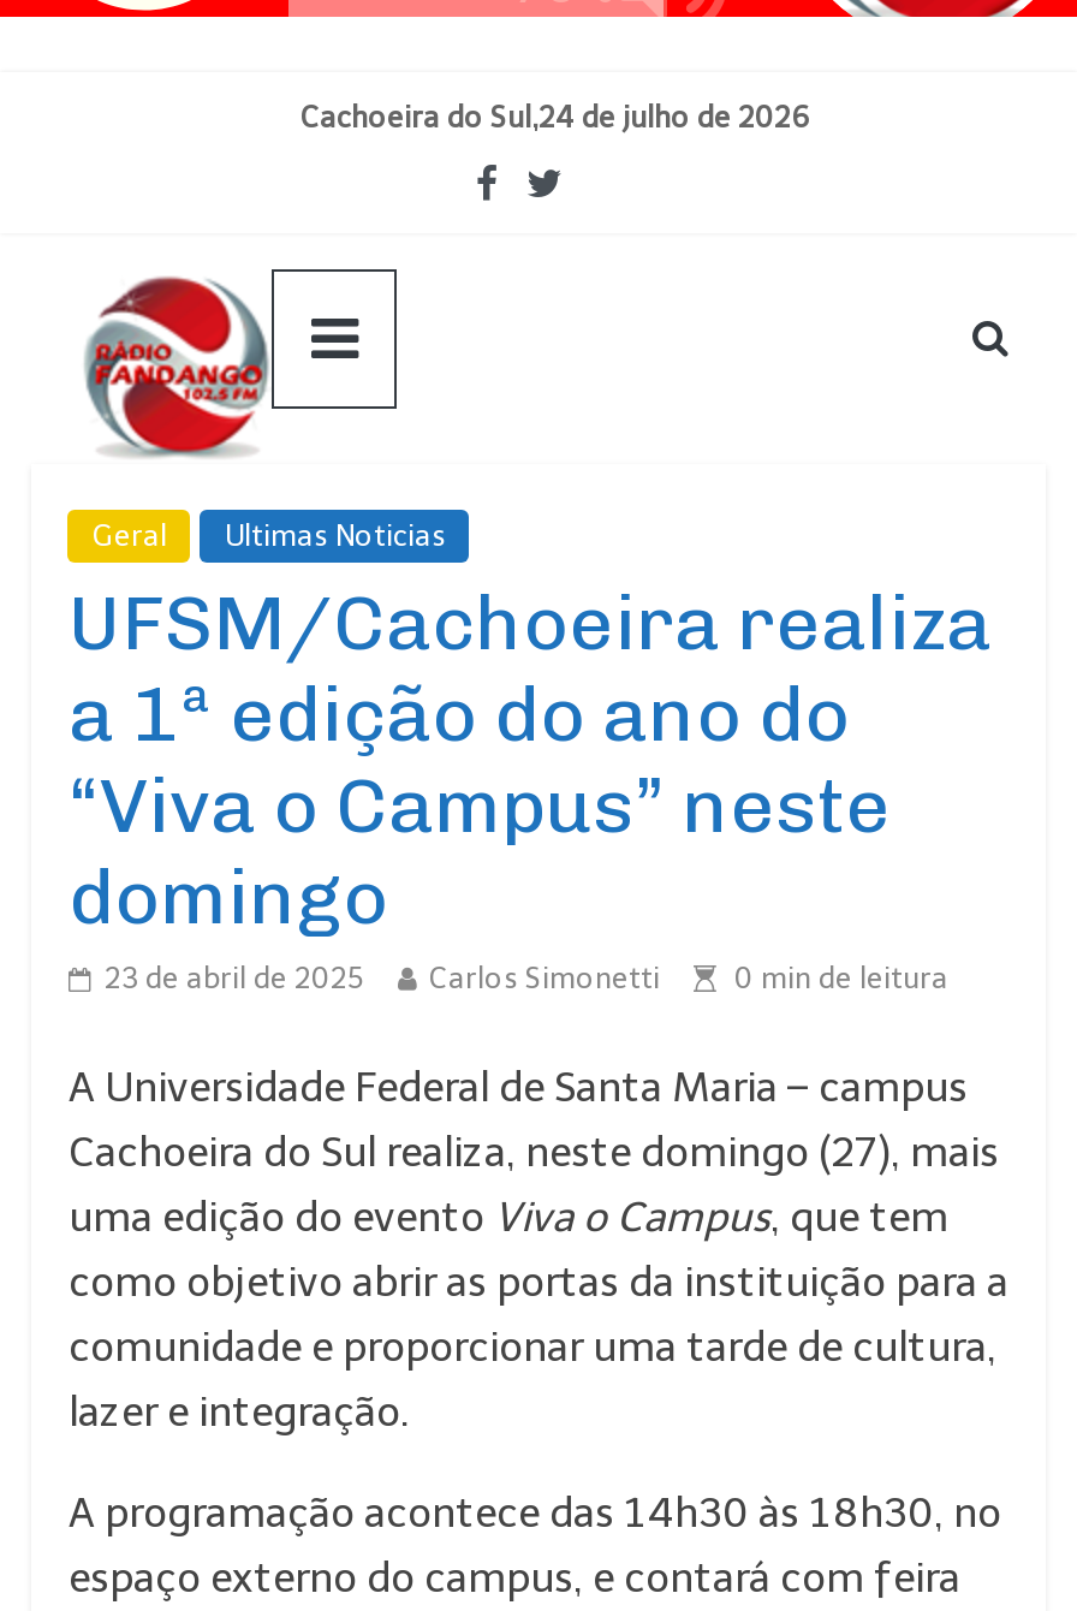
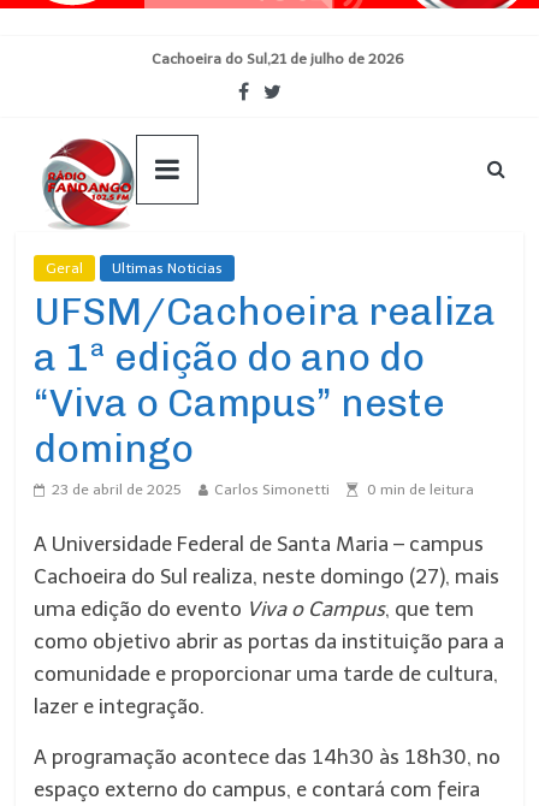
- Cachoeira do Sul,24 de julho de 2026
+ Cachoeira do Sul,21 de julho de 2026
